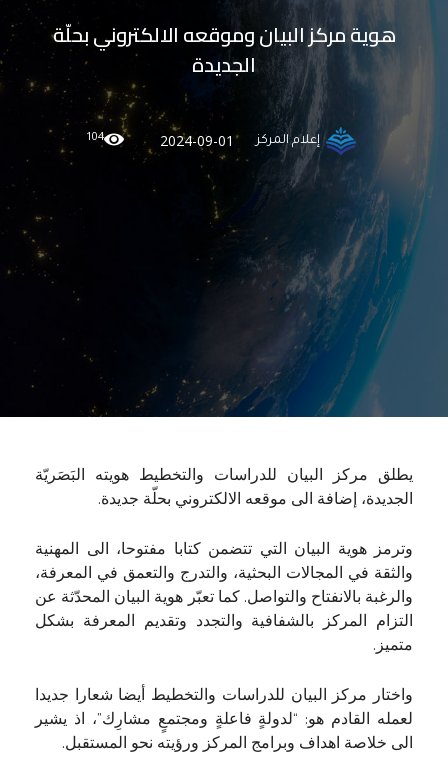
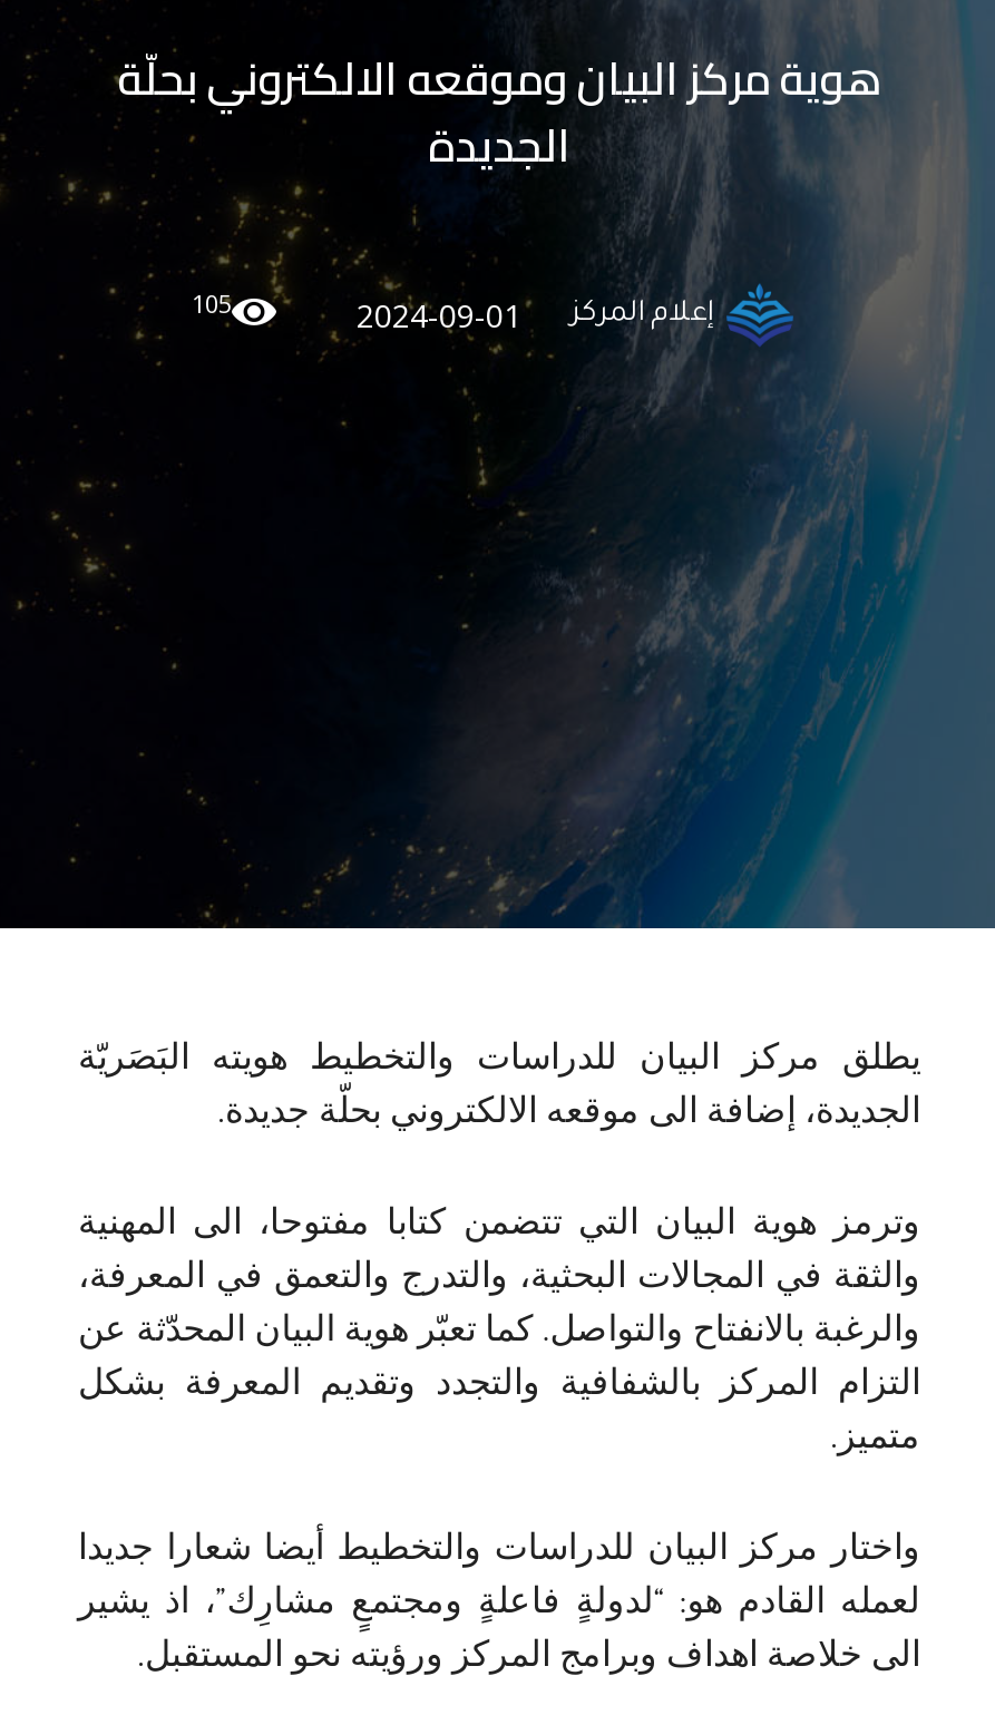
- 104
+ 105
